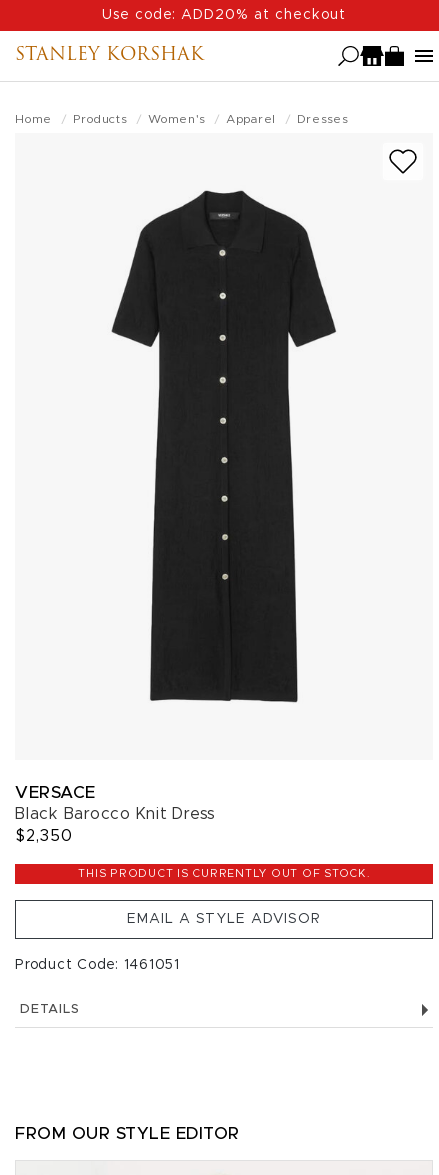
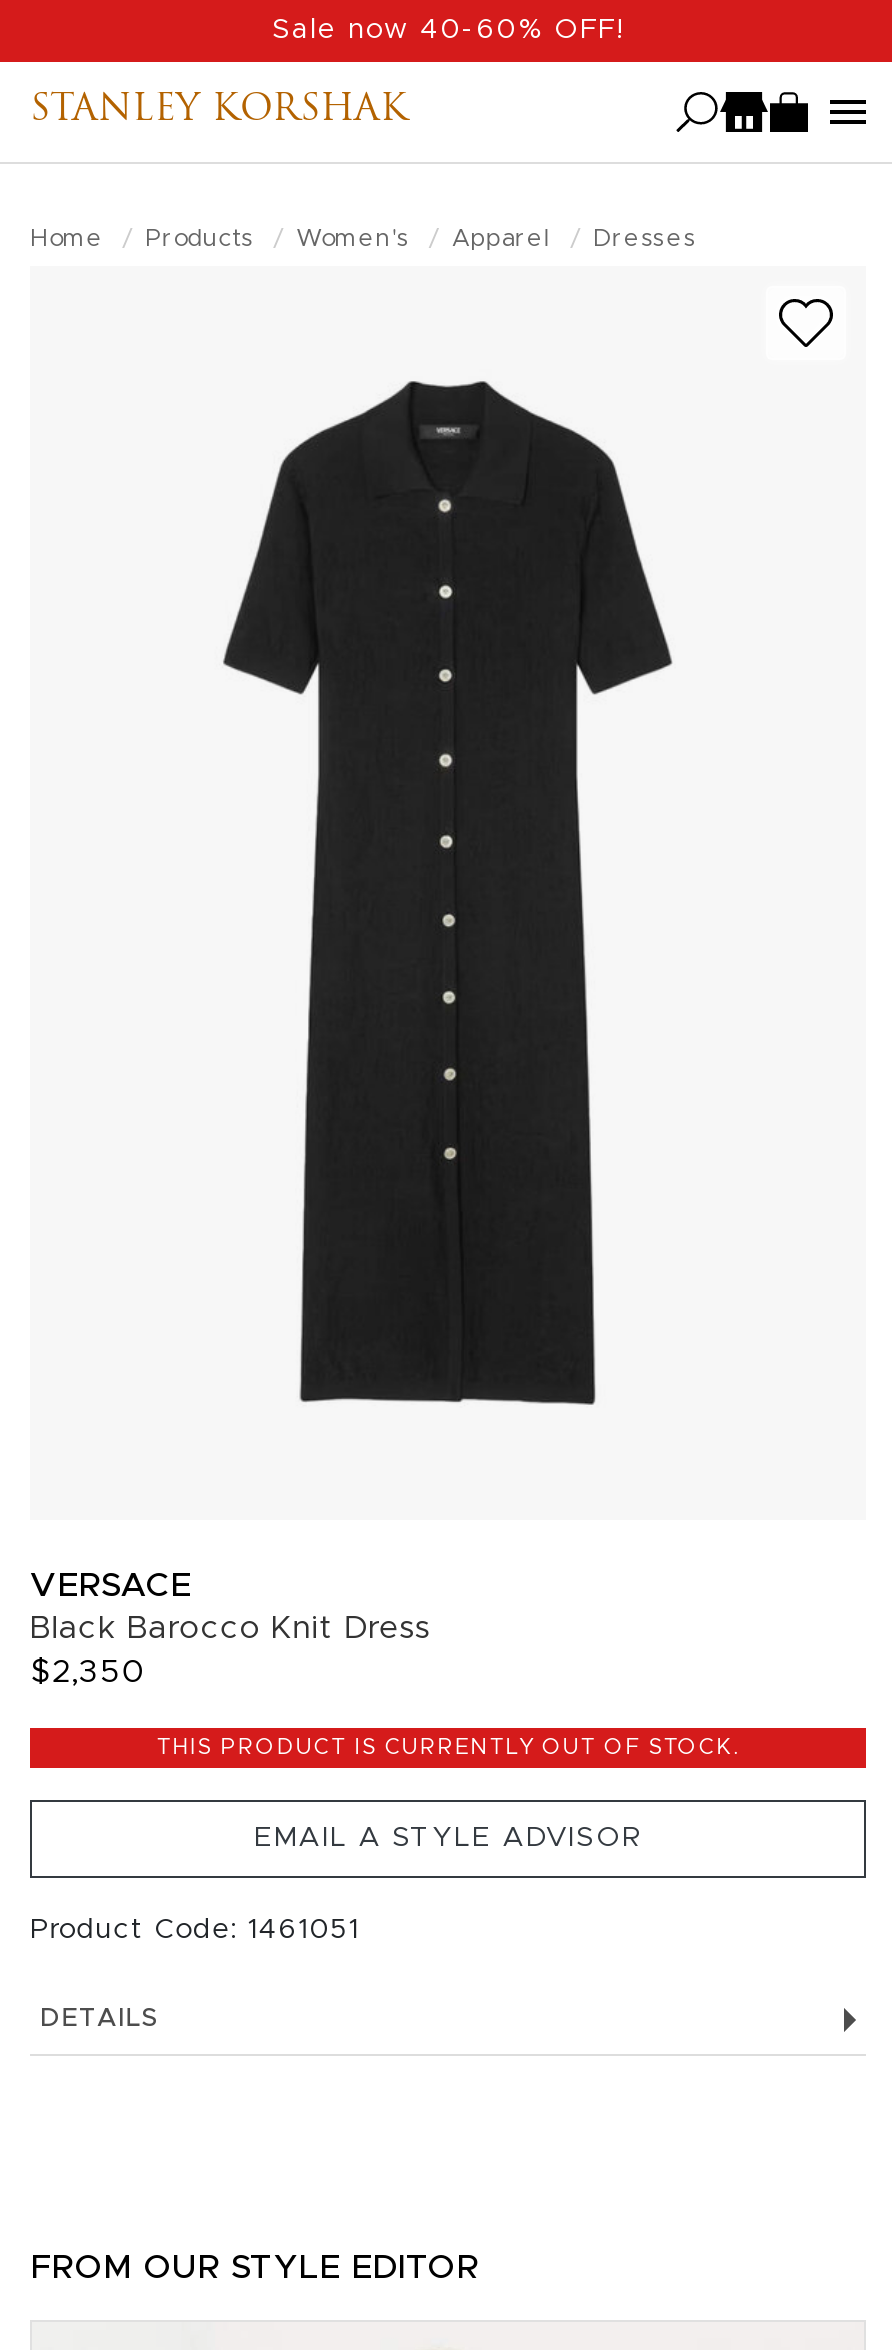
- Use code: ADD20% at checkout
+ Sale now 40-60% OFF!
